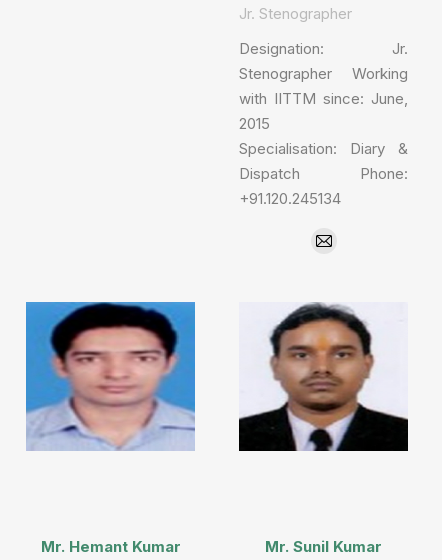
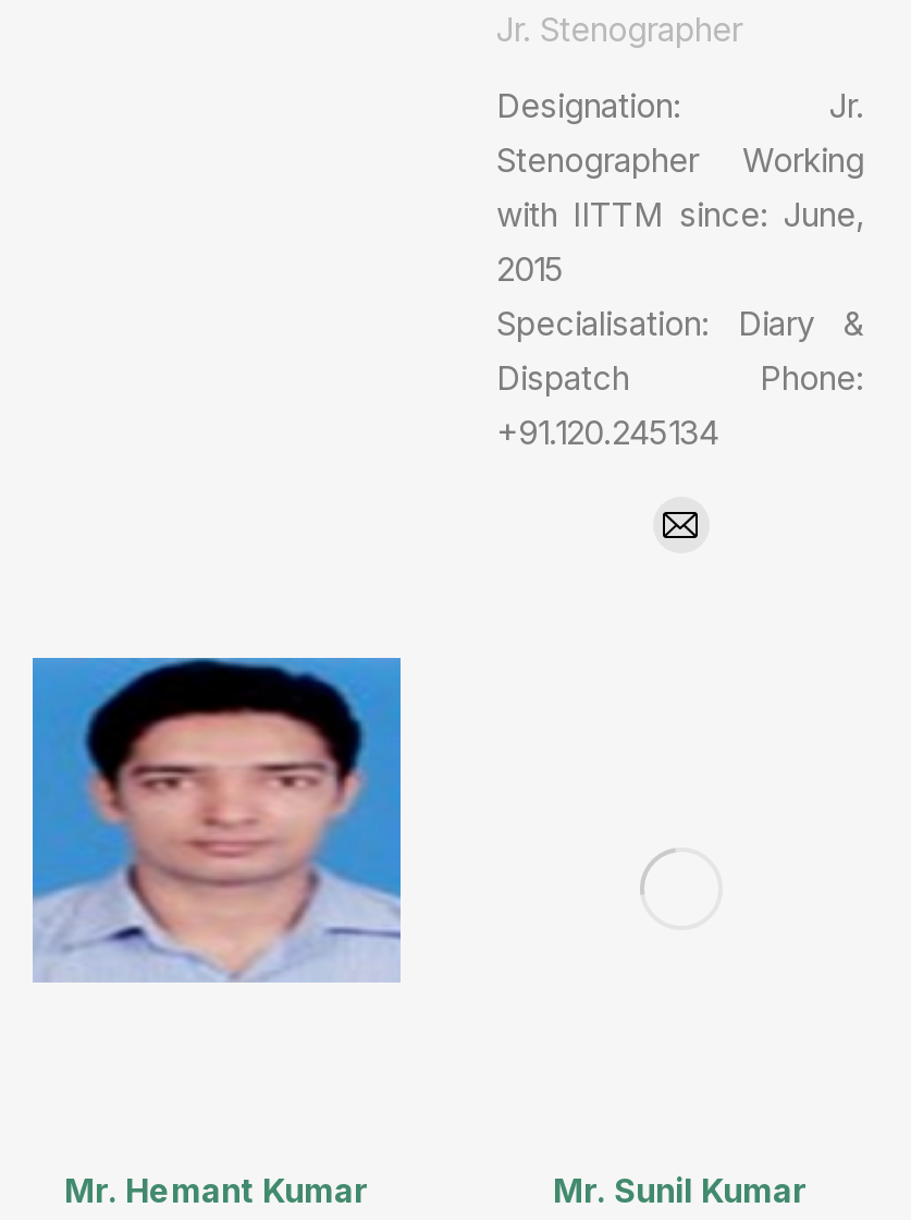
- [image]
